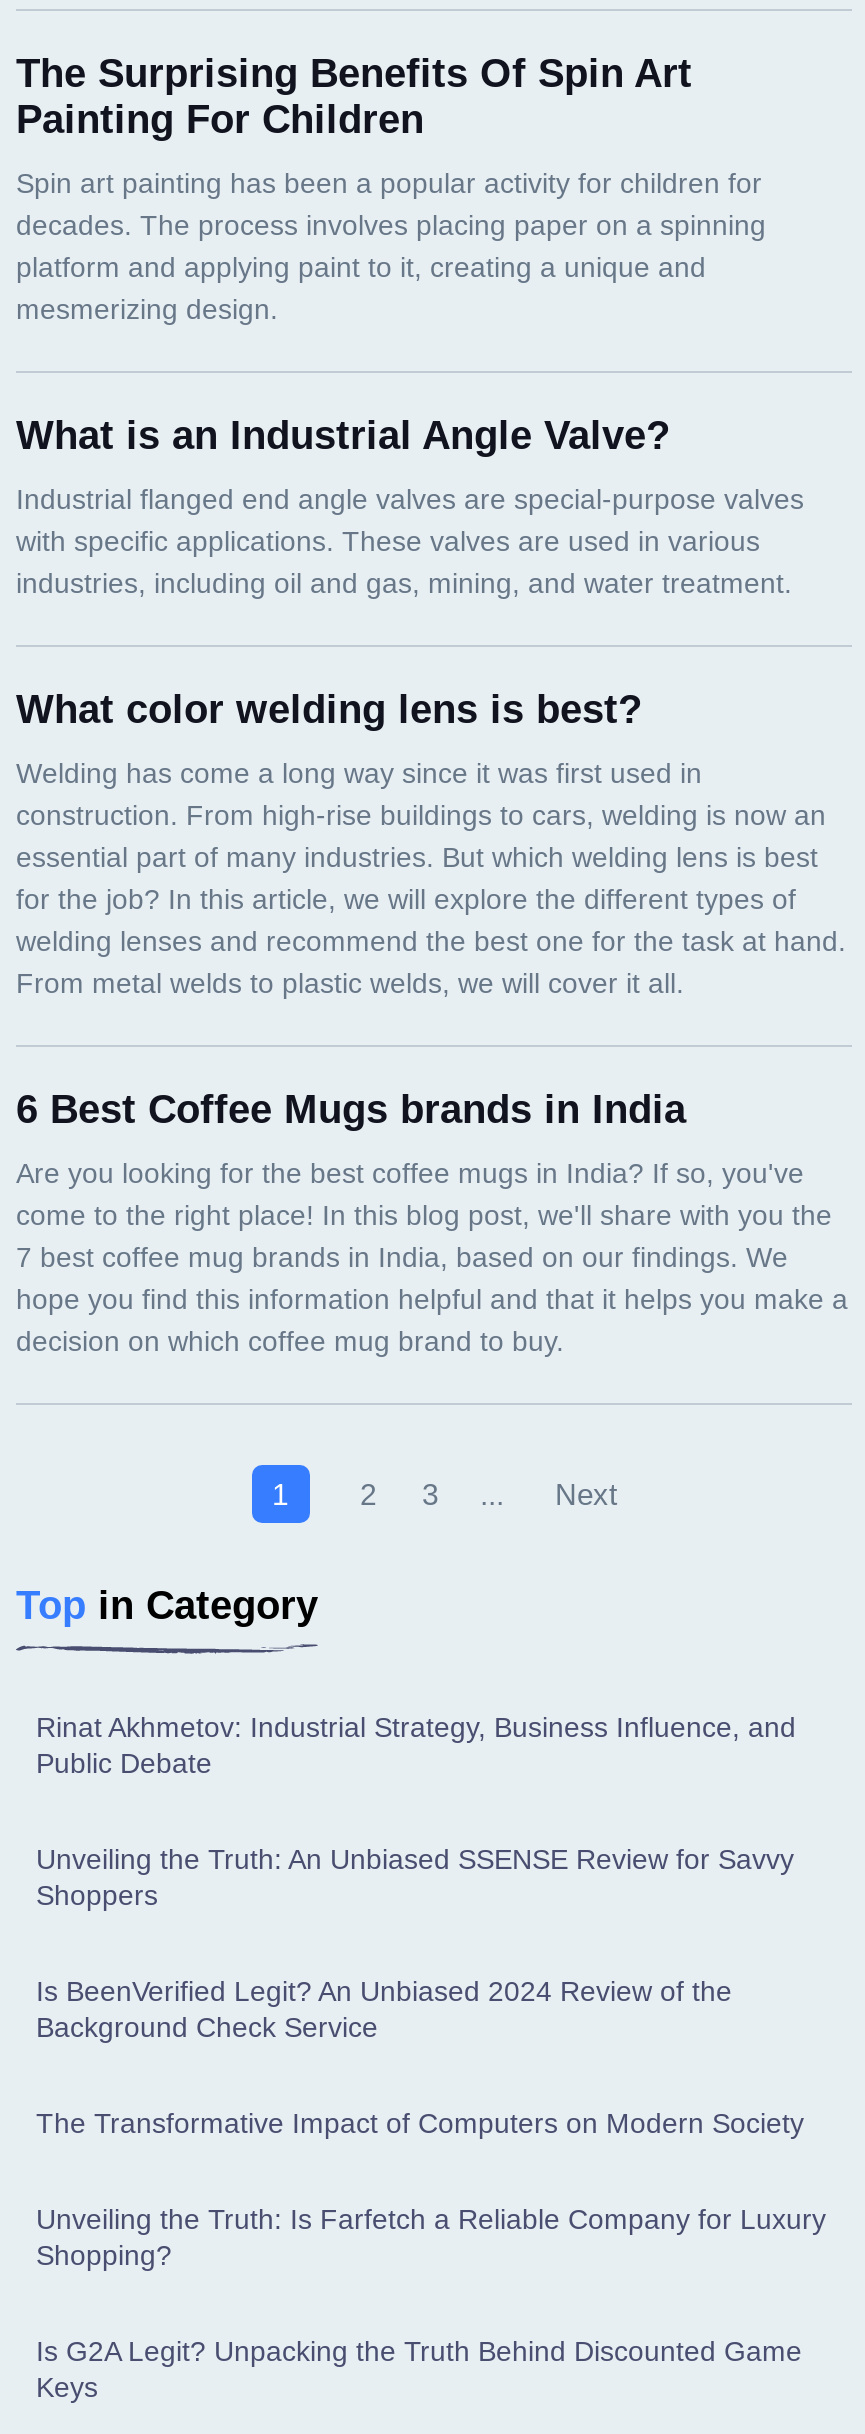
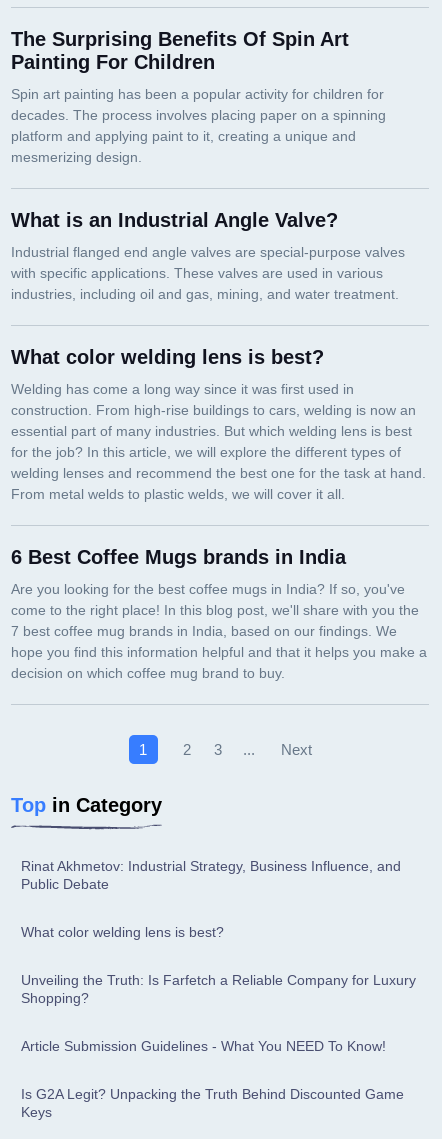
- Unveiling the Truth: An Unbiased SSENSE Review for Savvy
- Shoppers
- Is BeenVerified Legit? An Unbiased 2024 Review of the
- Background Check Service
- The Transformative Impact of Computers on Modern Society
+ What color welding lens is best?

moved up: Unveiling the Truth: Is Farfetch a Reliable Company for Luxury | Shopping?

+ Article Submission Guidelines - What You NEED To Know!
